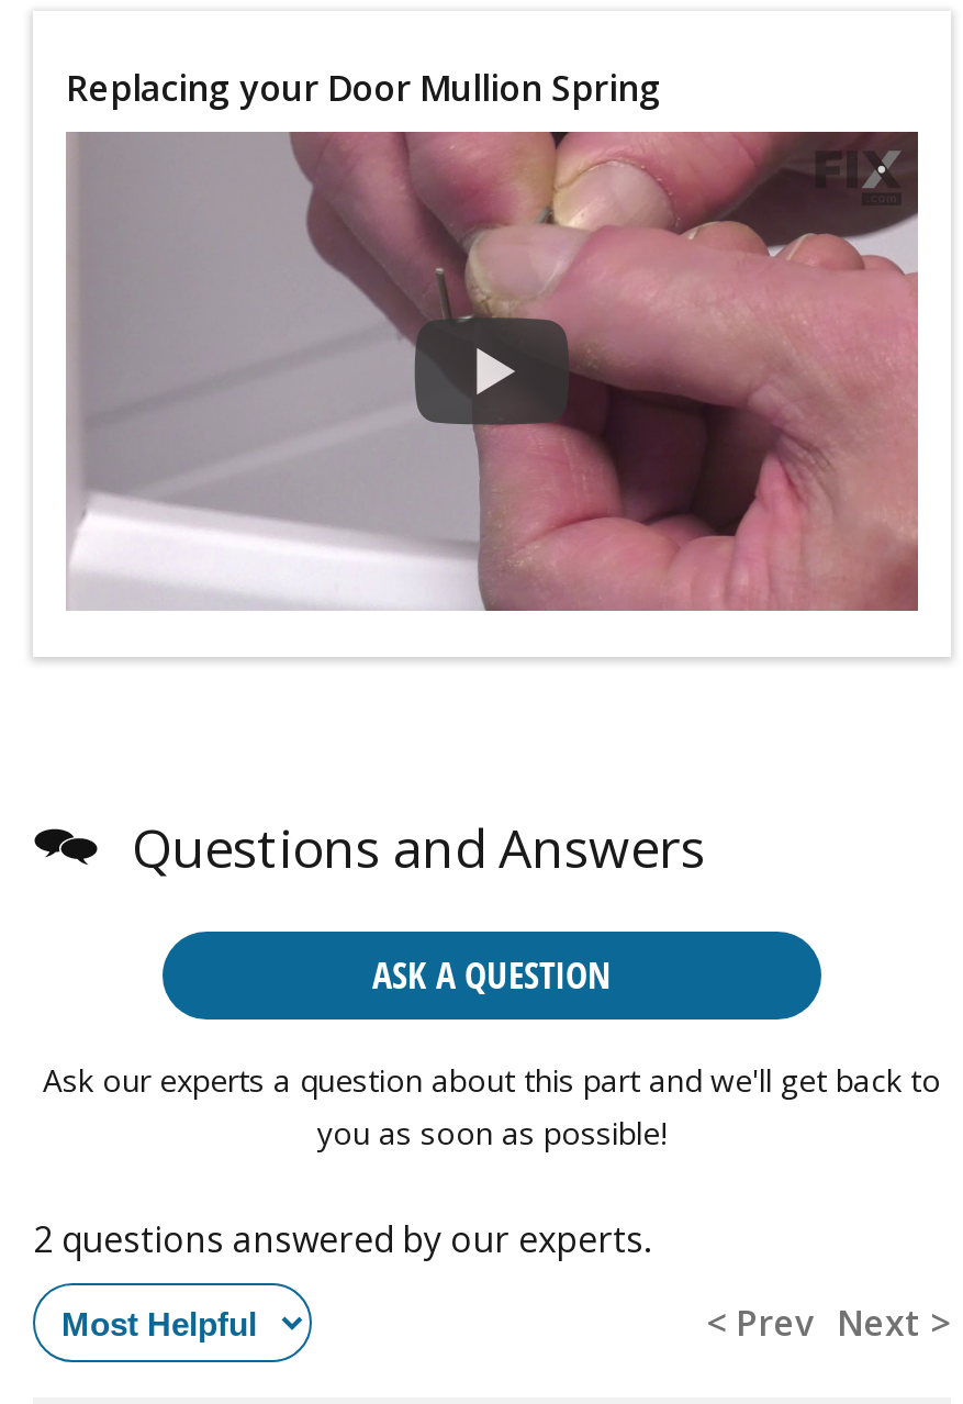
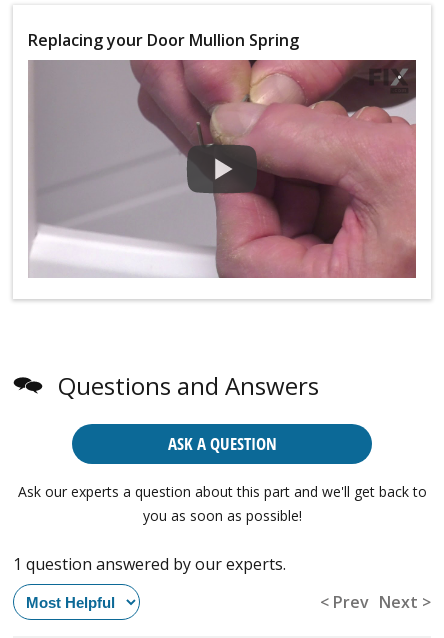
- 2 questions answered by our experts.
+ 1 question answered by our experts.
